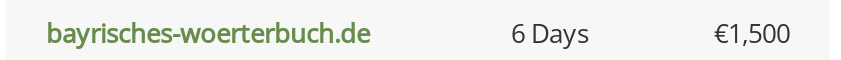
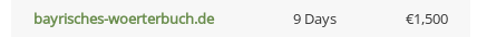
- 6 Days
+ 9 Days
